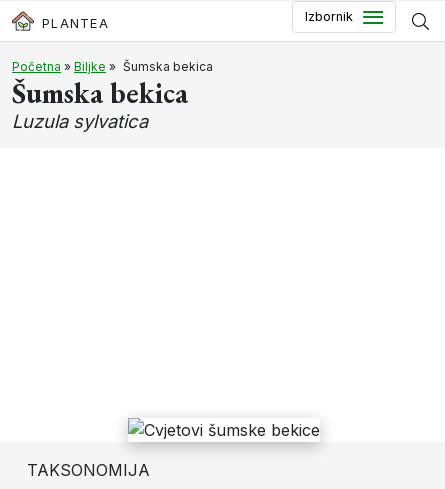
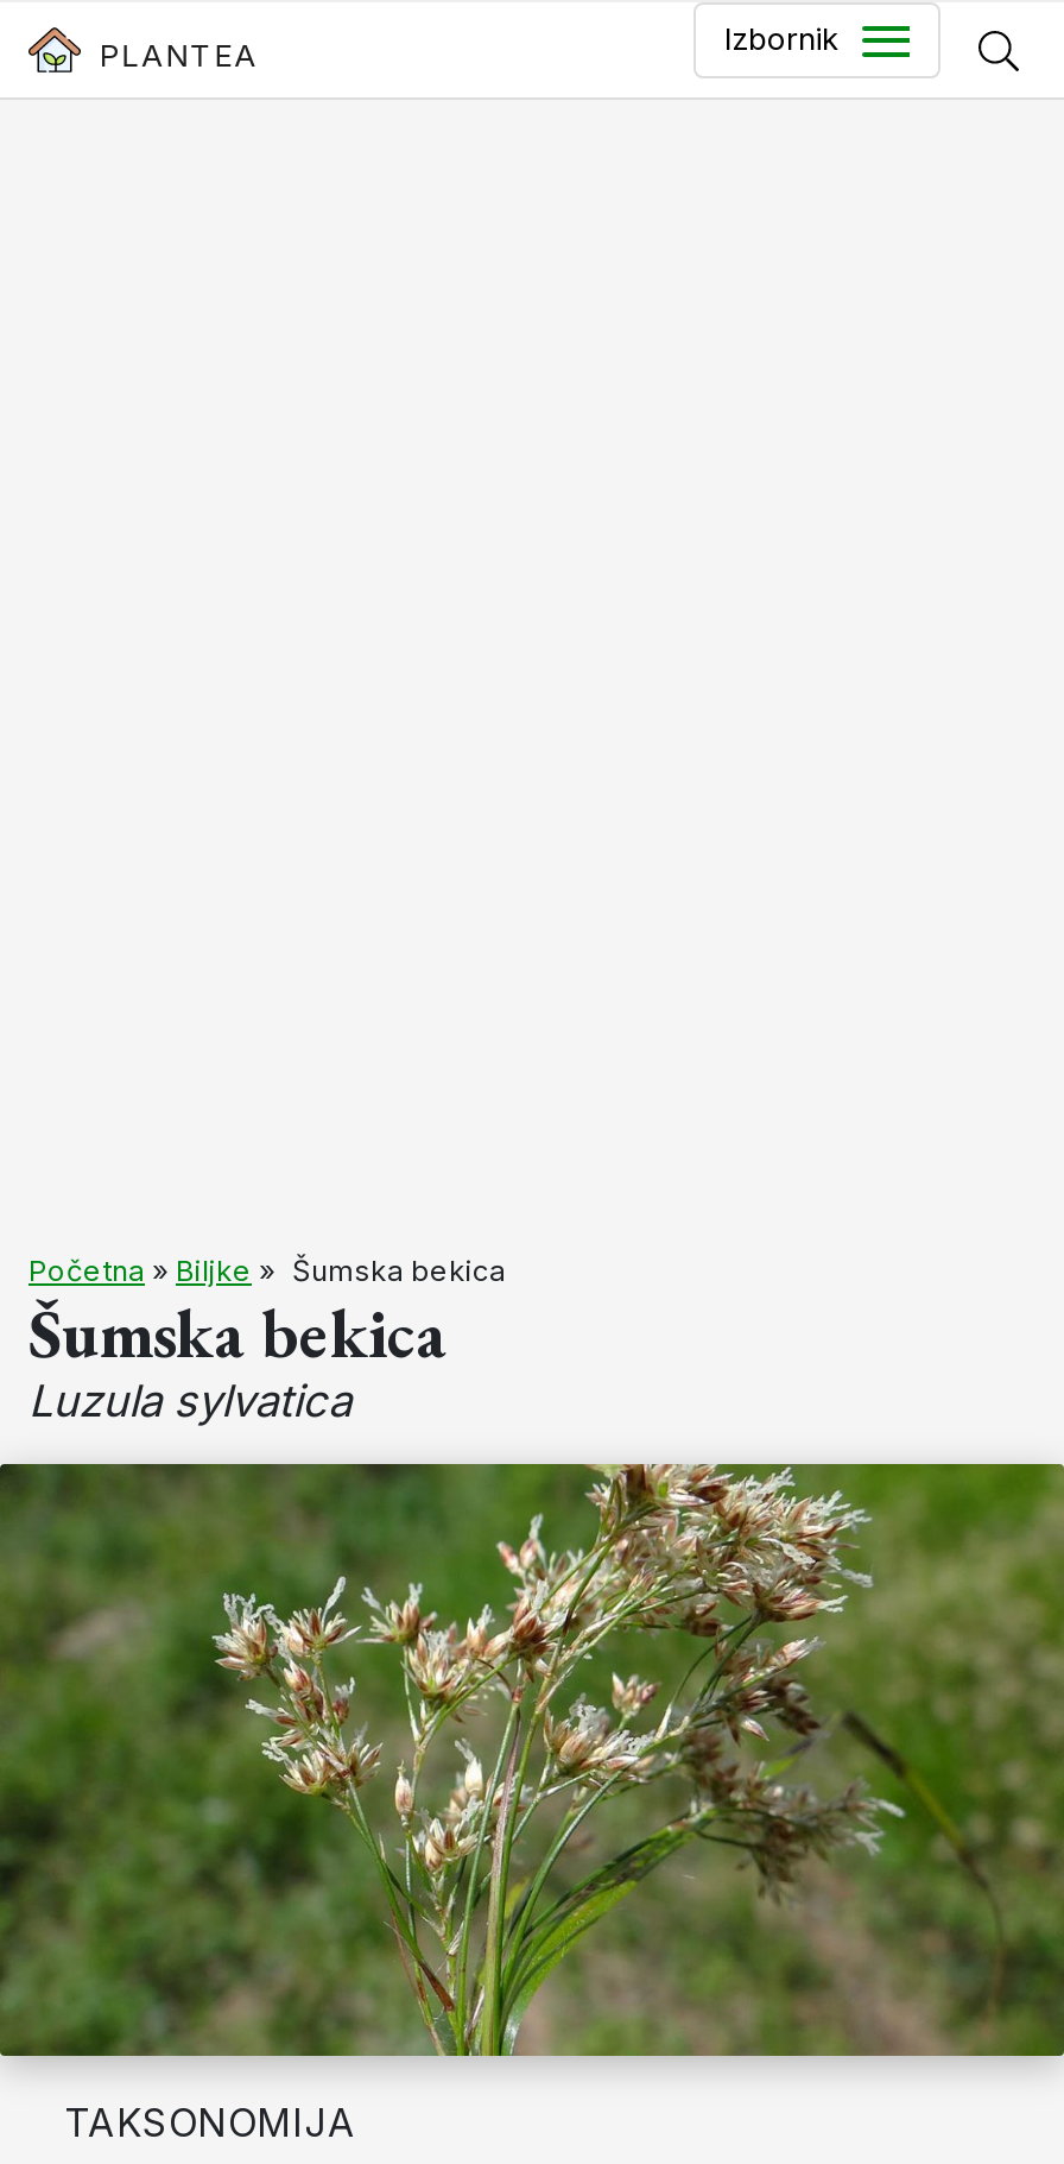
moved down: Početna» Biljke» Šumska bekica | Šumska bekica | Luzula sylvatica

+ [image]
